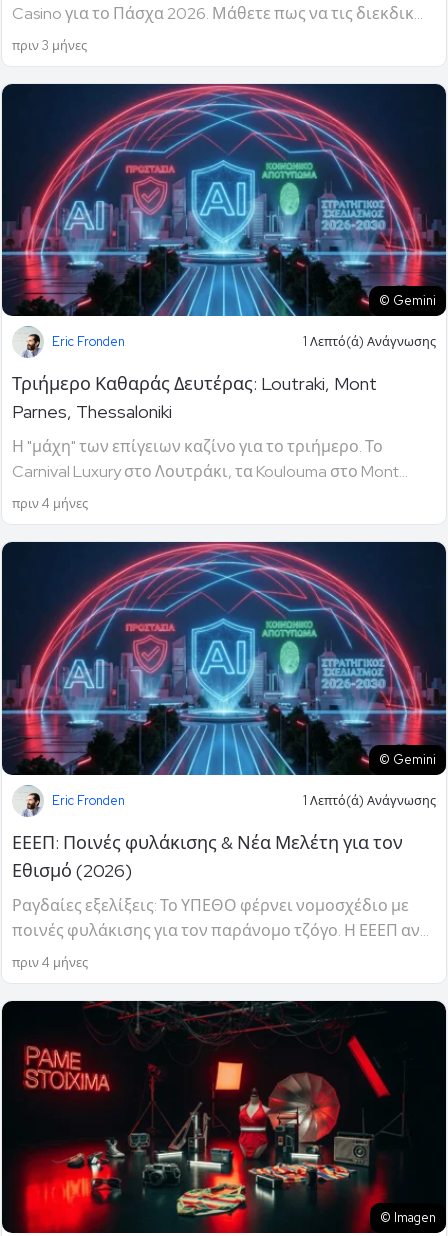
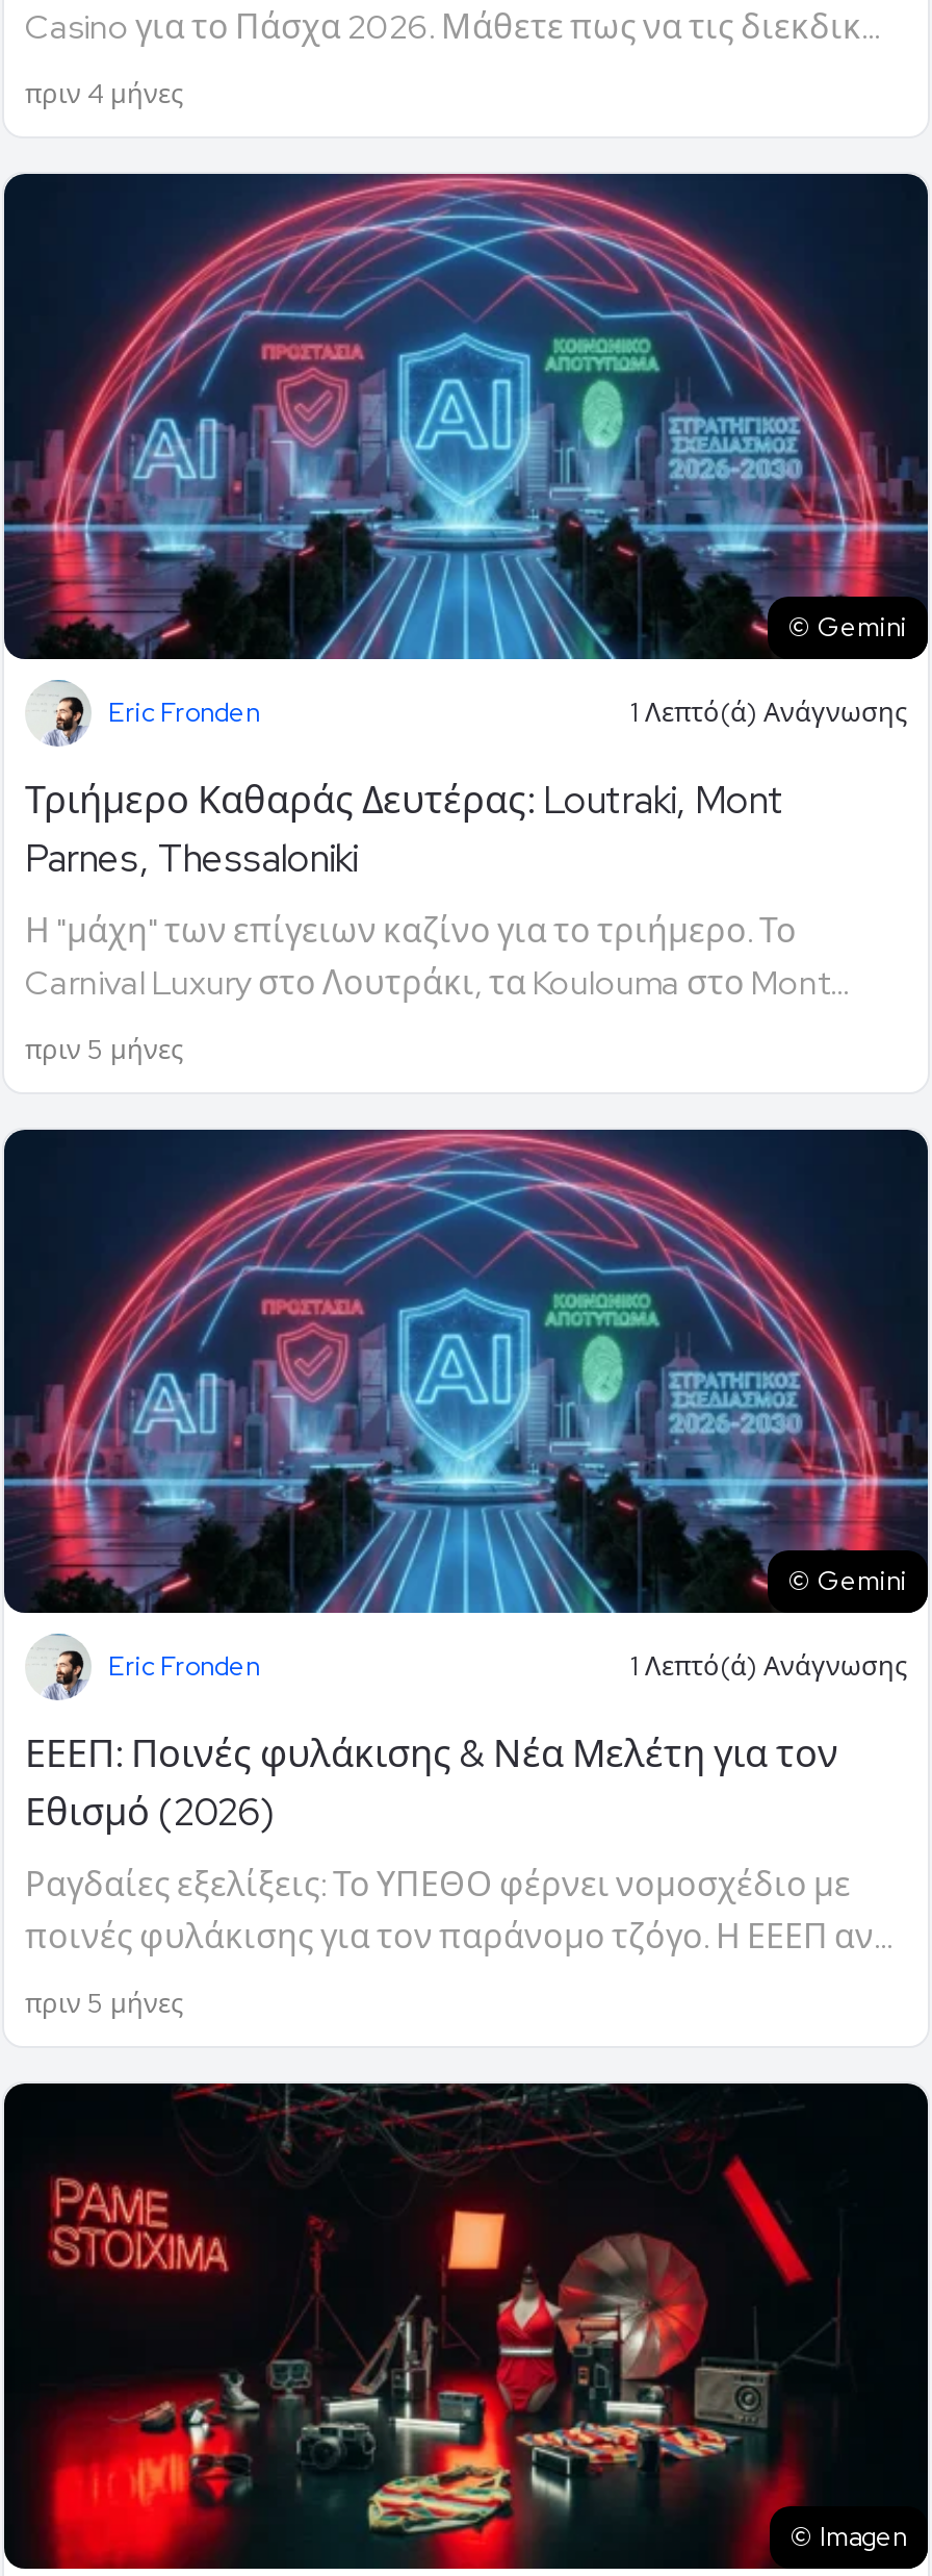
- πριν 3 μήνες
+ πριν 4 μήνες

- πριν 4 μήνες
+ πριν 5 μήνες

- πριν 4 μήνες
+ πριν 5 μήνες
